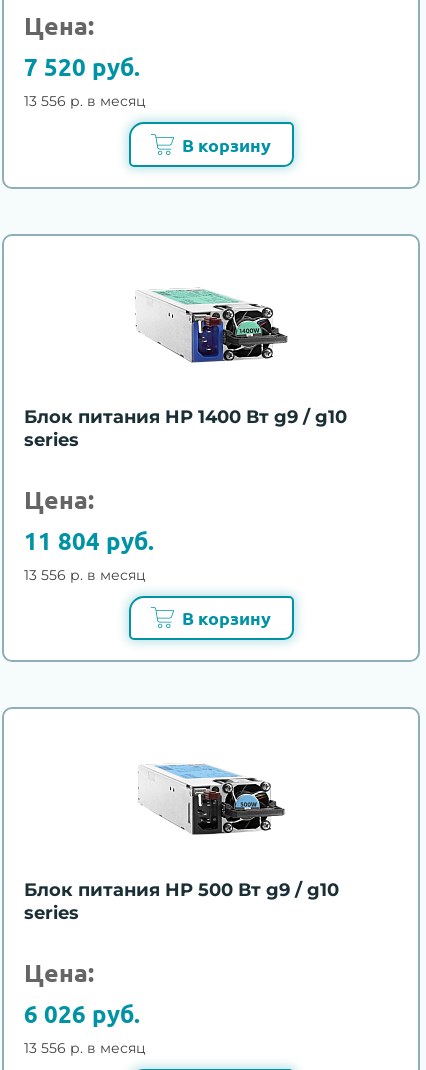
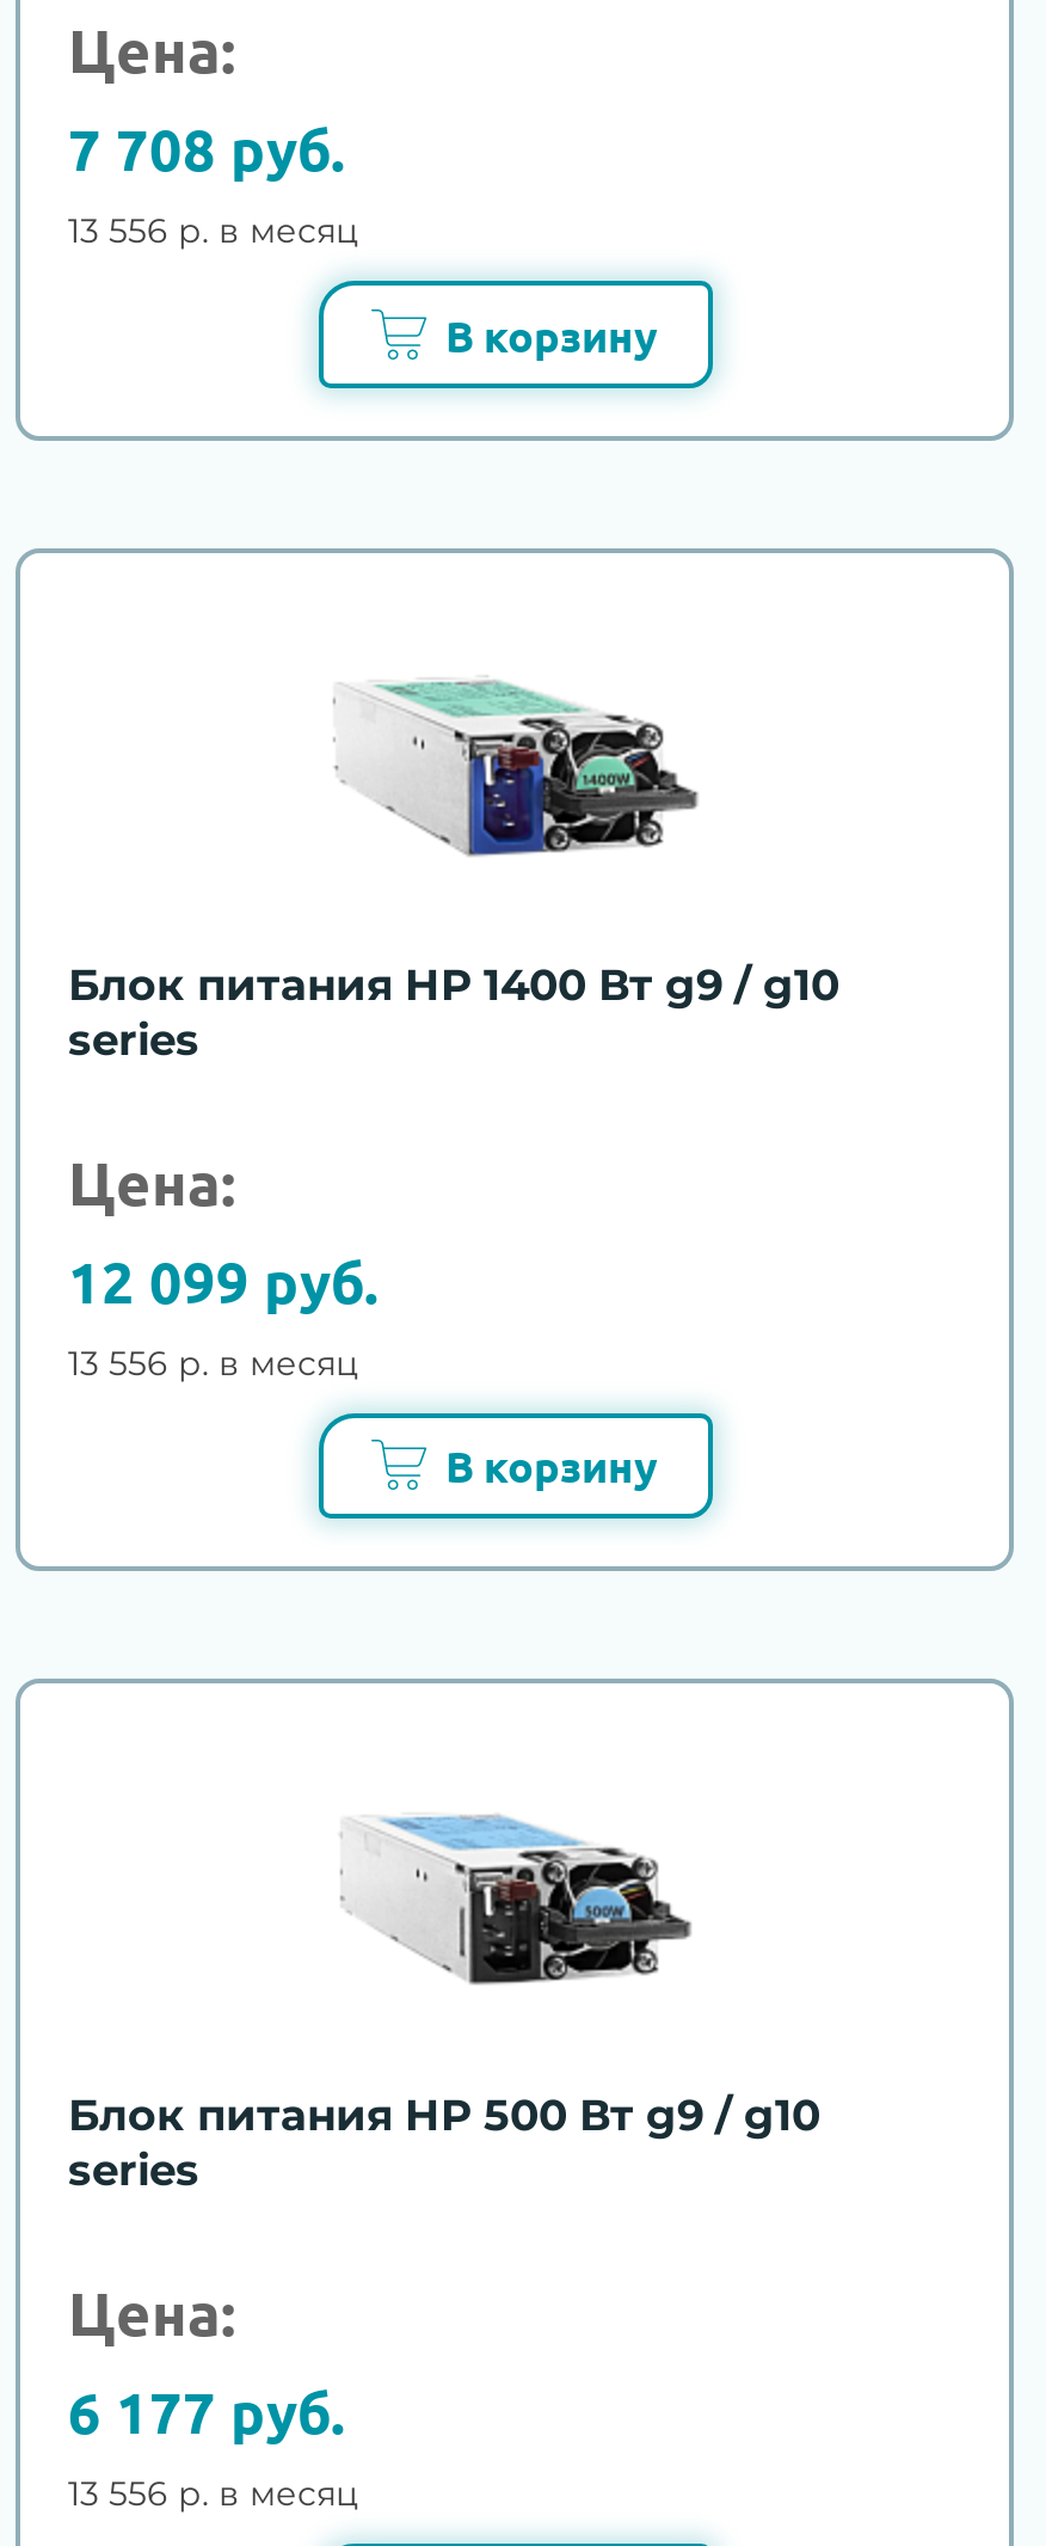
- 7 520 руб.
+ 7 708 руб.

- 11 804 руб.
+ 12 099 руб.

- 6 026 руб.
+ 6 177 руб.
